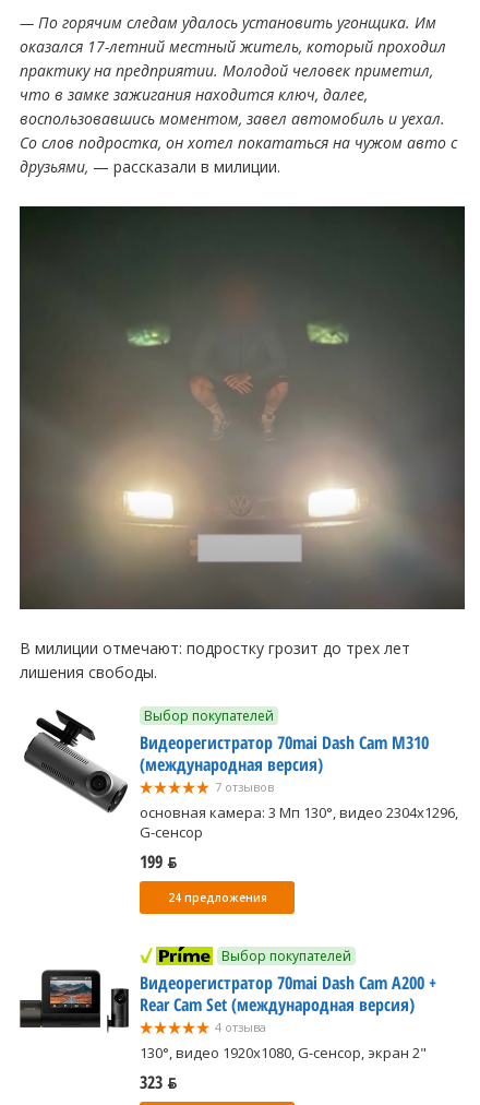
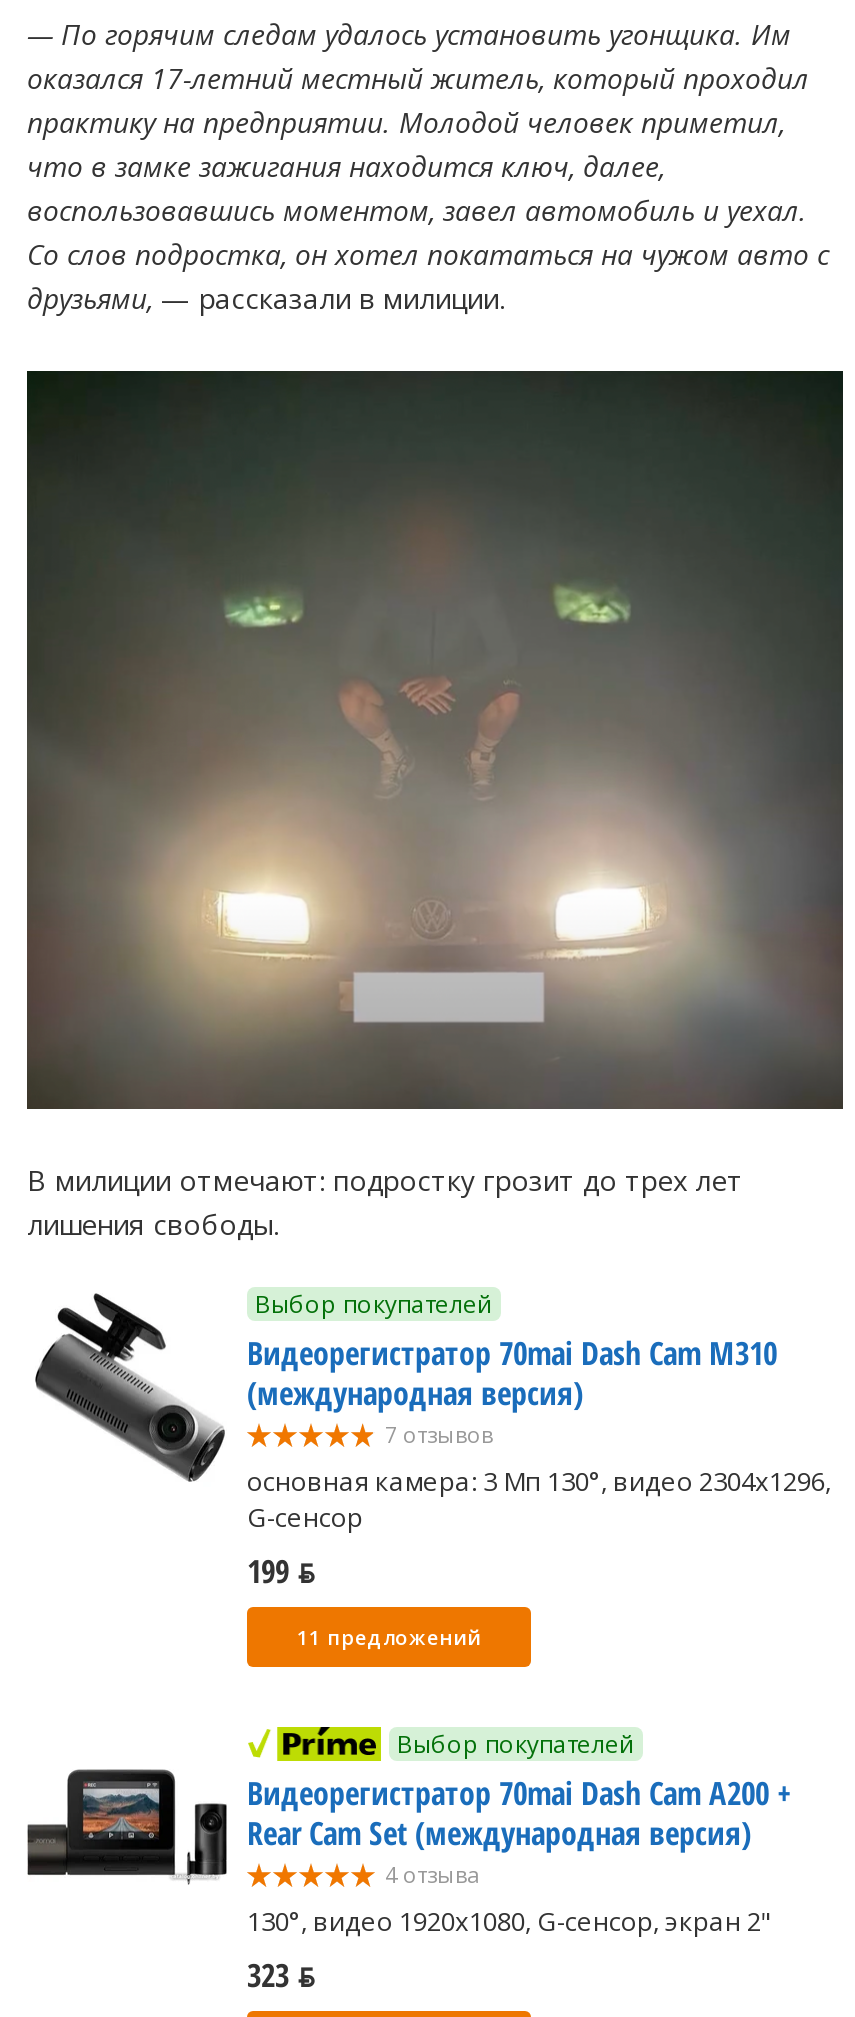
- 24 предложения
+ 11 предложений
